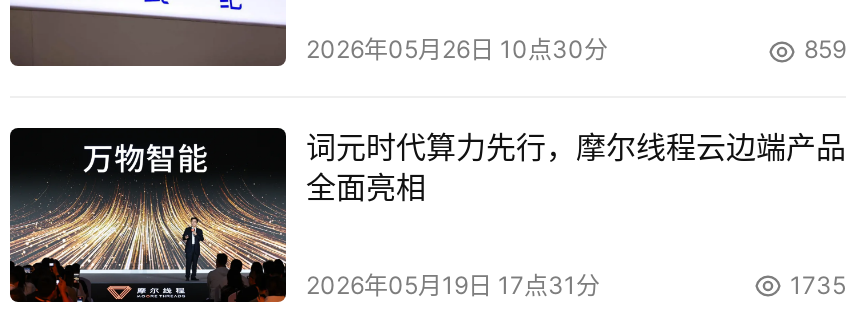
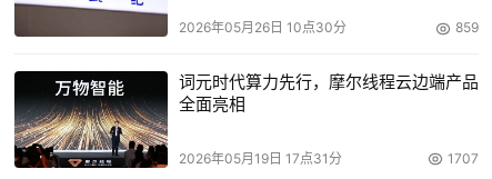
- 1735
+ 1707
